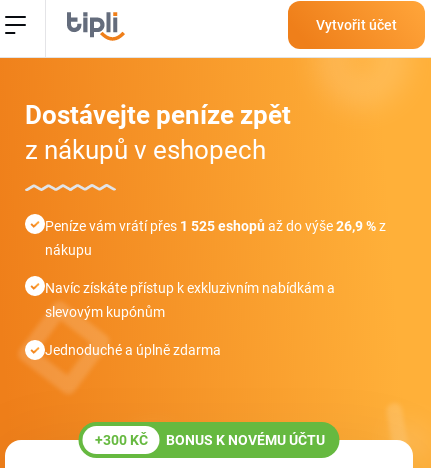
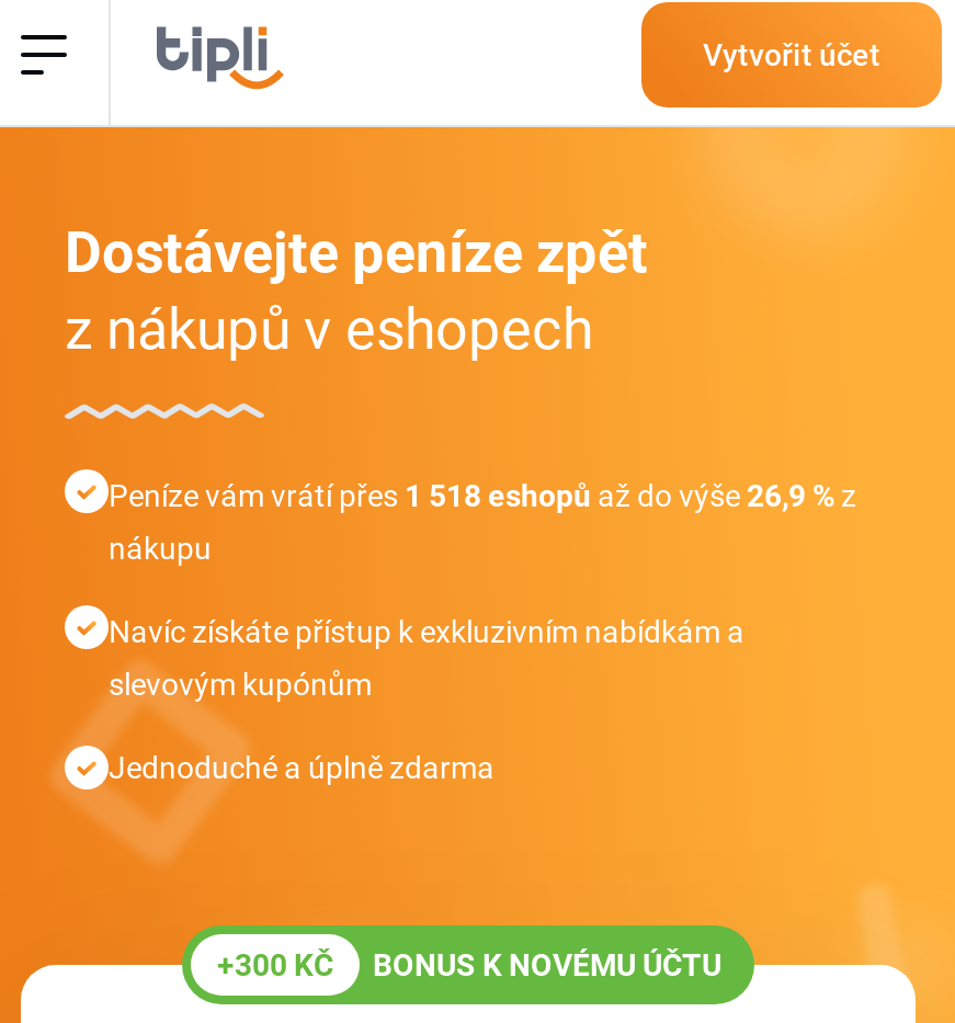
- Peníze vám vrátí přes 1 525 eshopů až do výše 26,9 % z
+ Peníze vám vrátí přes 1 518 eshopů až do výše 26,9 % z
